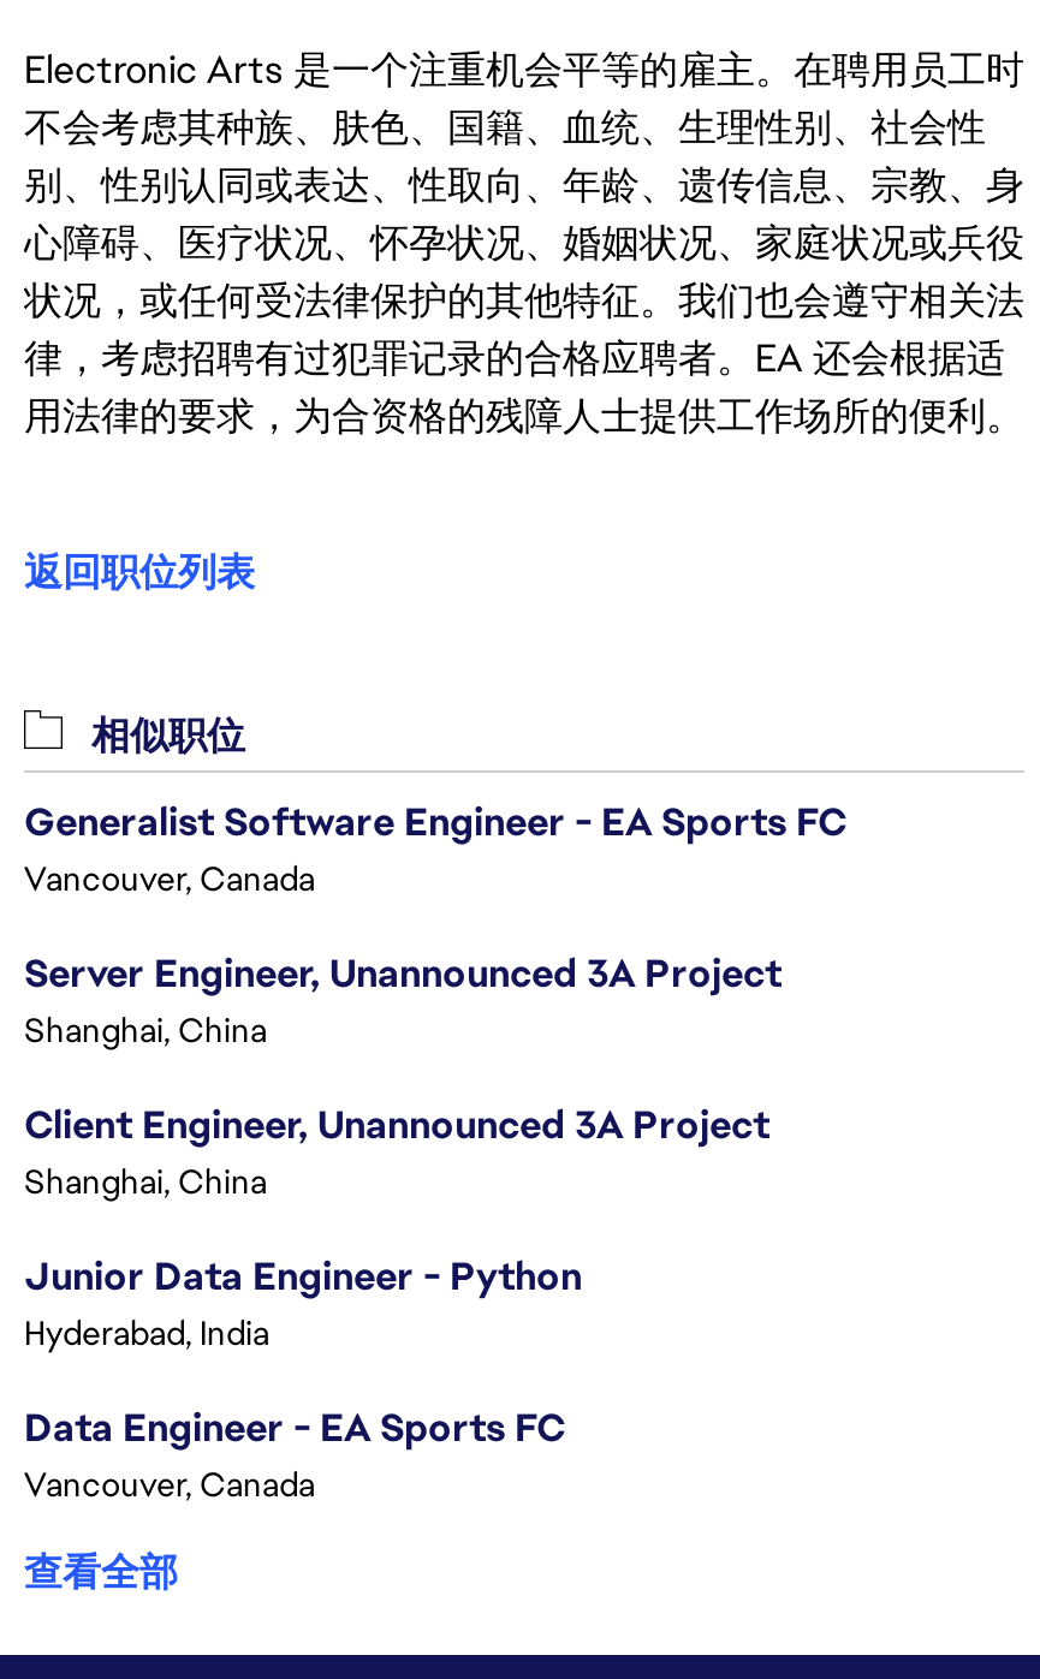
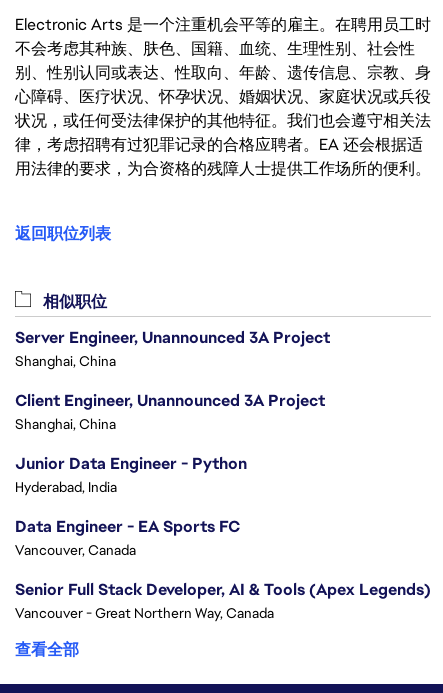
- Generalist Software Engineer - EA Sports FC
- Vancouver, Canada

moved up: Server Engineer, Unannounced 3A Project | Shanghai, China | Client Engineer, Unannounced 3A Project | Shanghai, China | Junior Data Engineer - Python | Hyderabad, India | Data Engineer - EA Sports FC | Vancouver, Canada

+ Senior Full Stack Developer, AI & Tools (Apex Legends)
+ Vancouver - Great Northern Way, Canada
